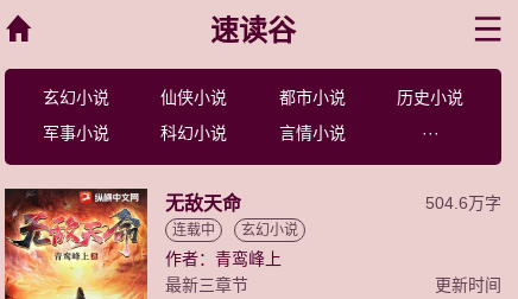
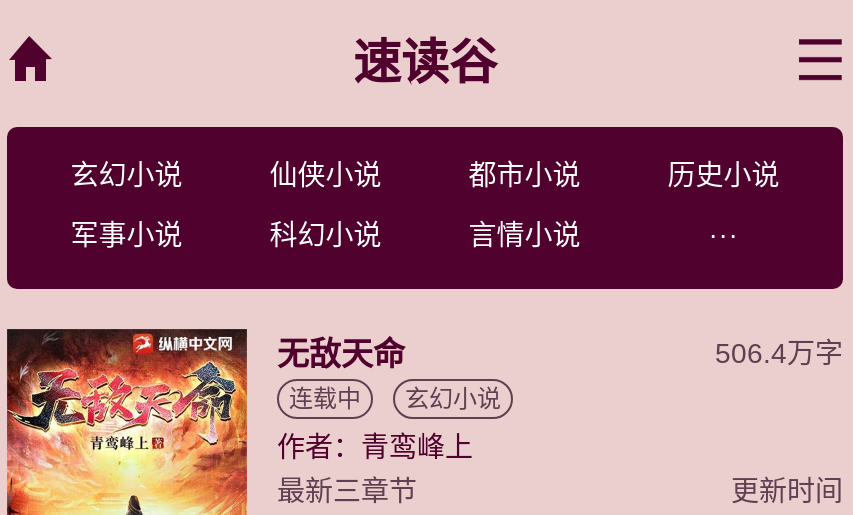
- 504.6万字
+ 506.4万字
